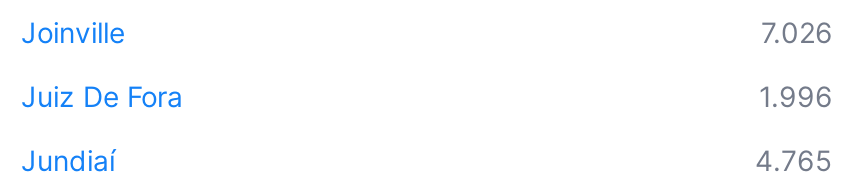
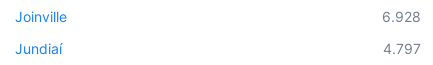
- 7.026
- Juiz De Fora
- 1.996
+ 6.928

- 4.765
+ 4.797
